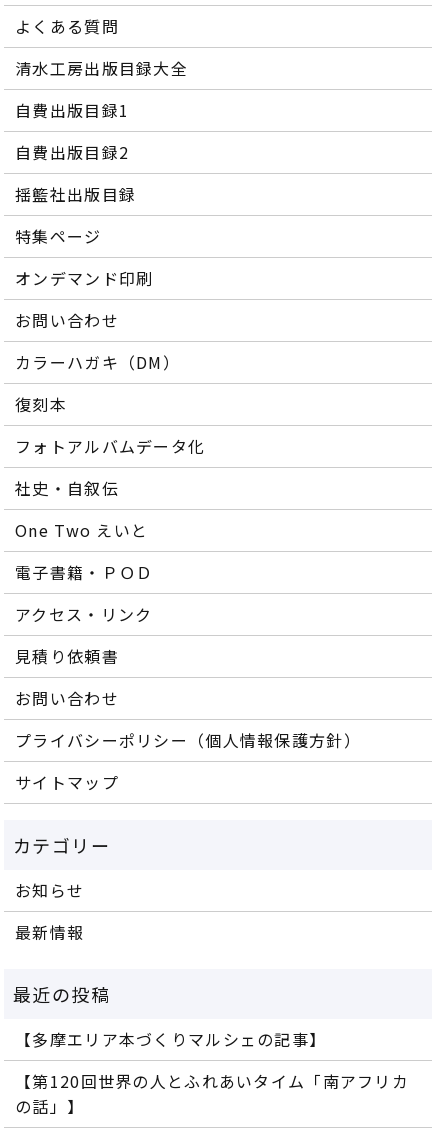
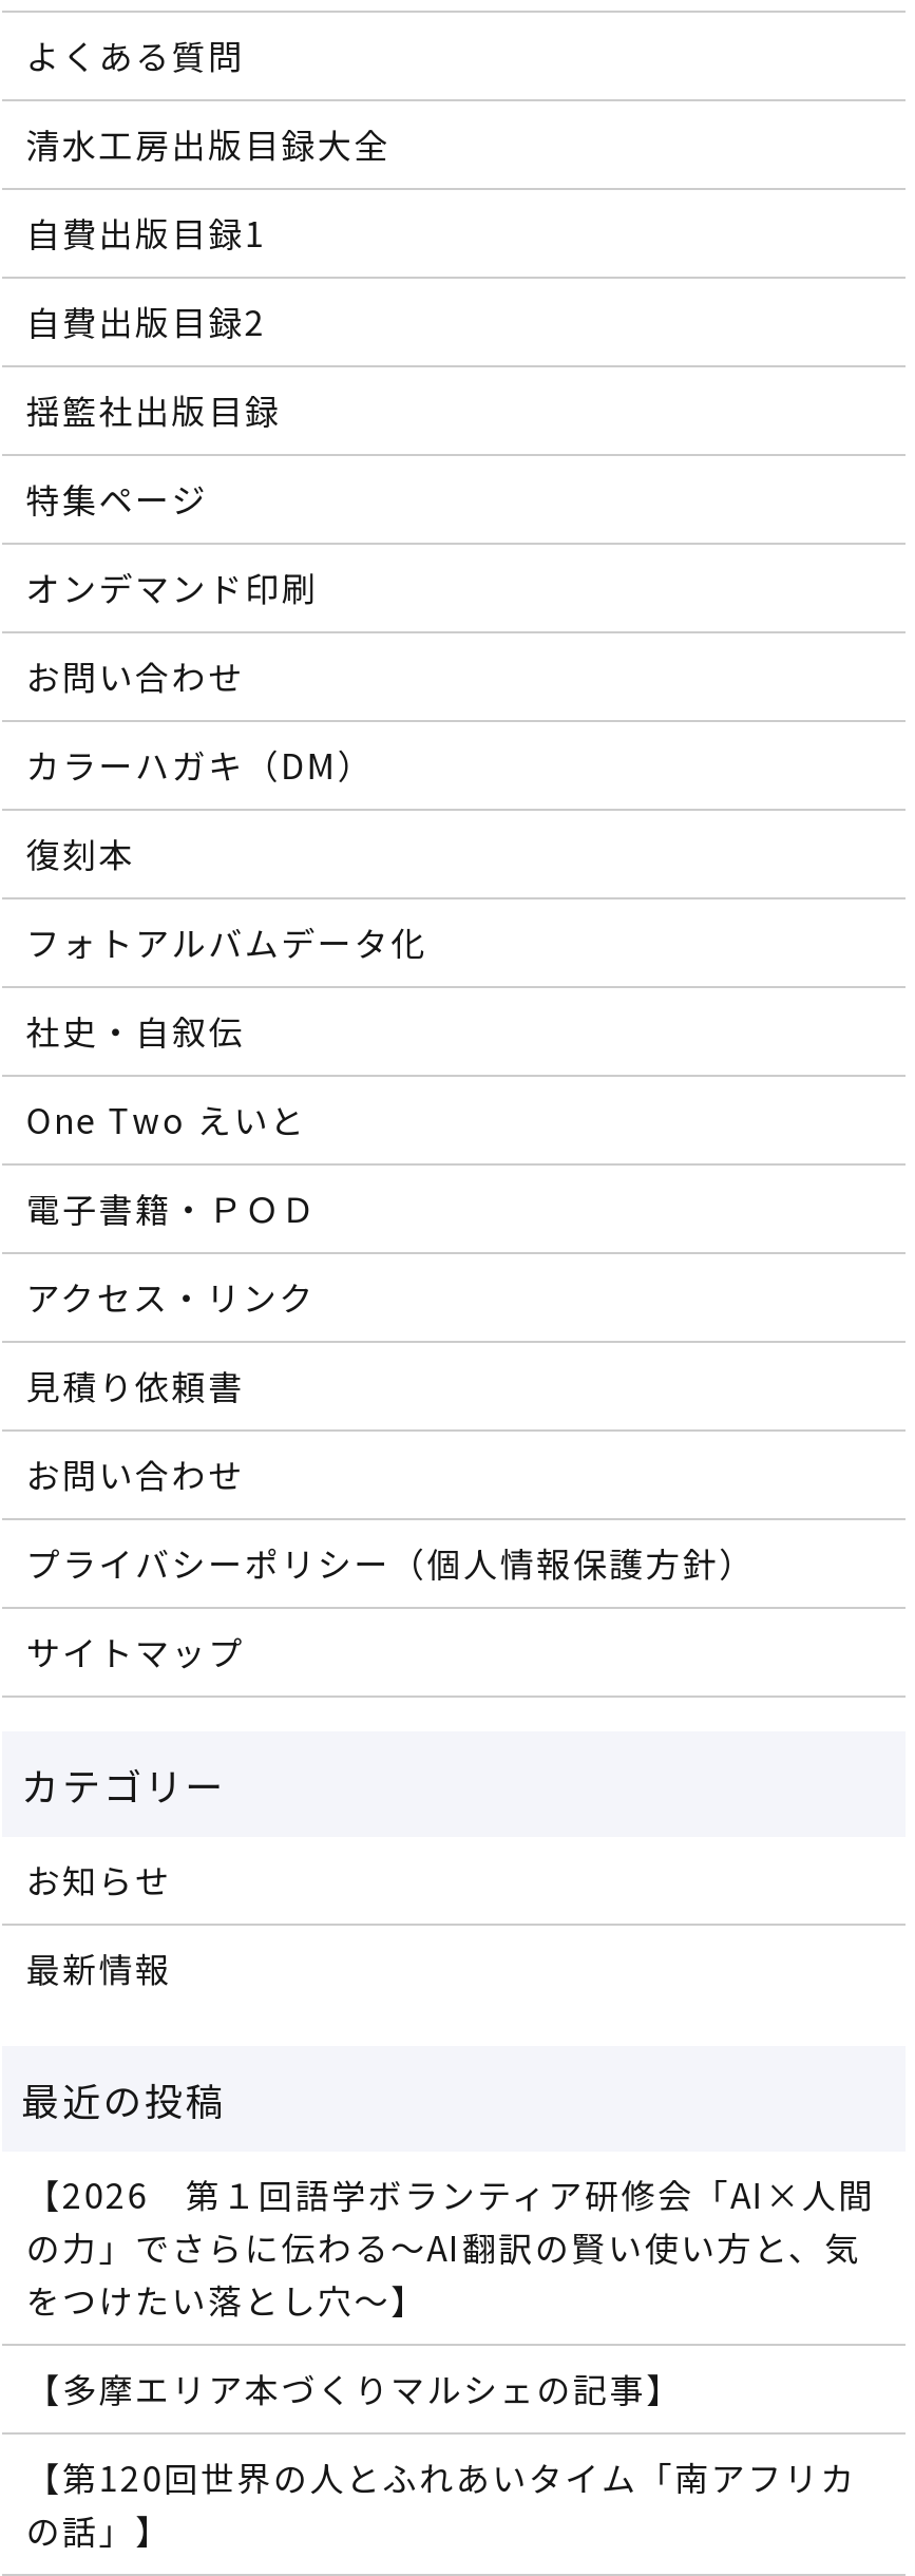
+ 【2026 第１回語学ボランティア研修会「AI×人間
+ の力」でさらに伝わる～AI翻訳の賢い使い方と、気
+ をつけたい落とし穴～】
